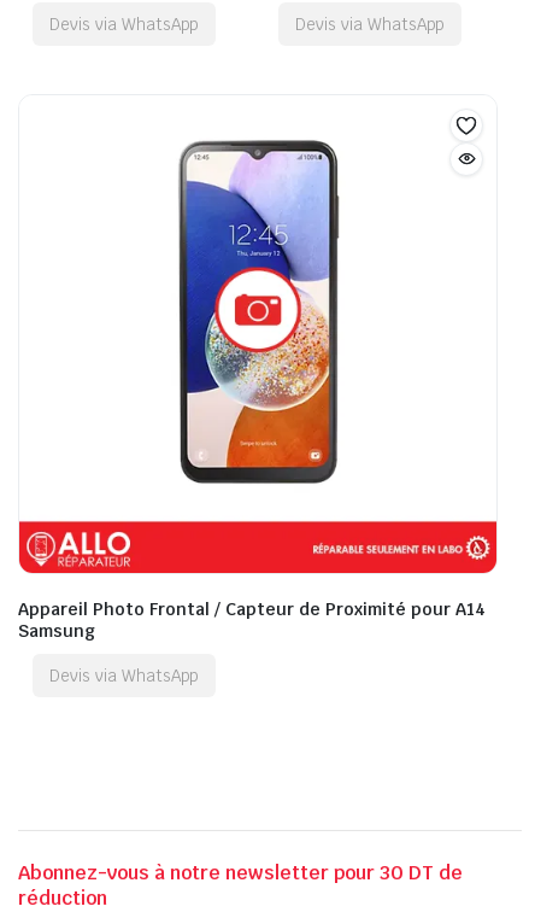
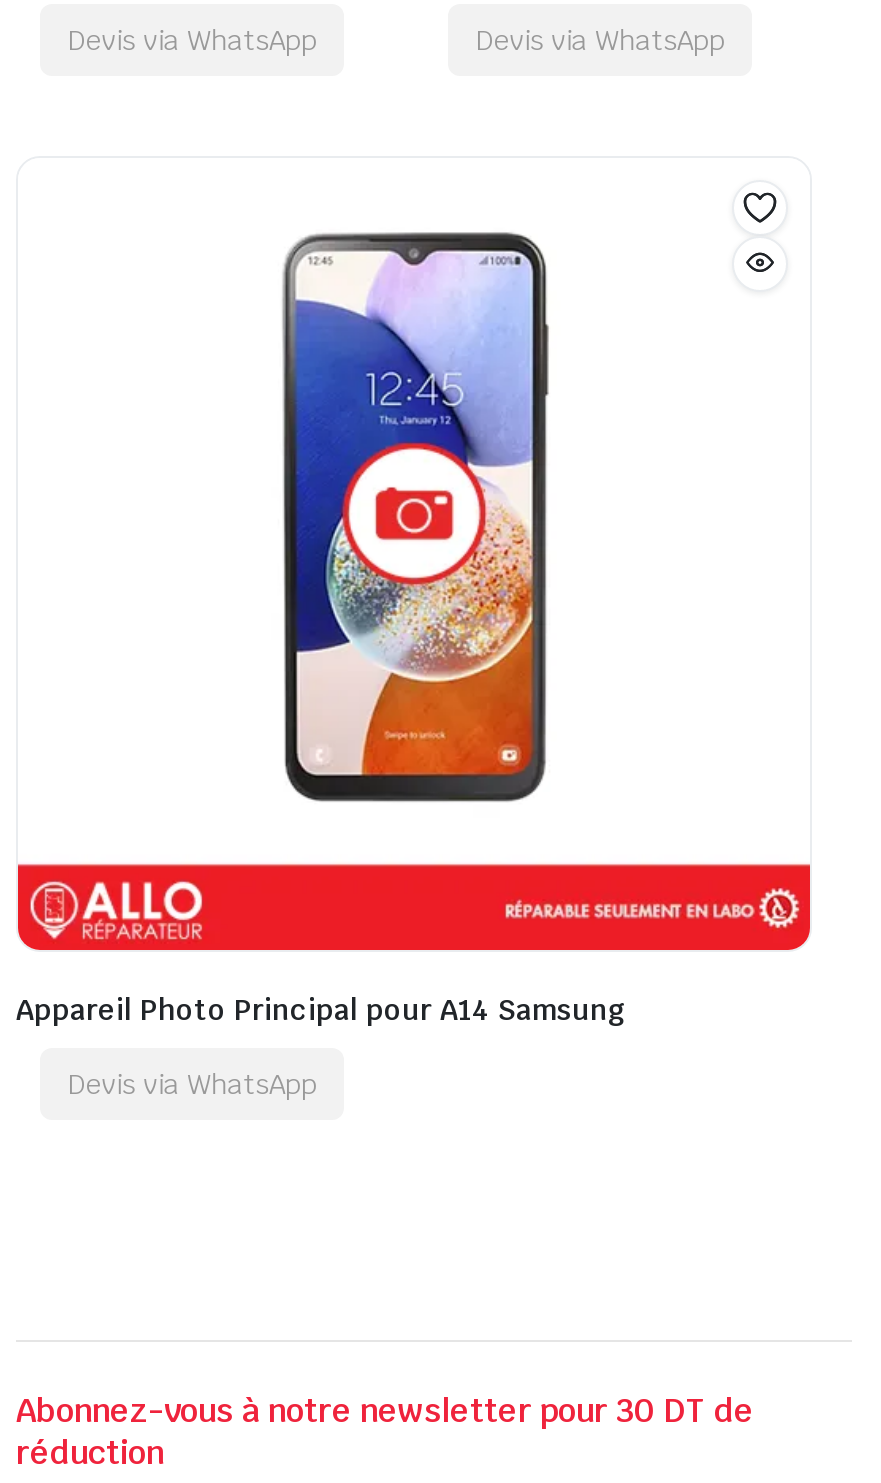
- Appareil Photo Frontal / Capteur de Proximité pour A14
- Samsung
+ Appareil Photo Principal pour A14 Samsung
